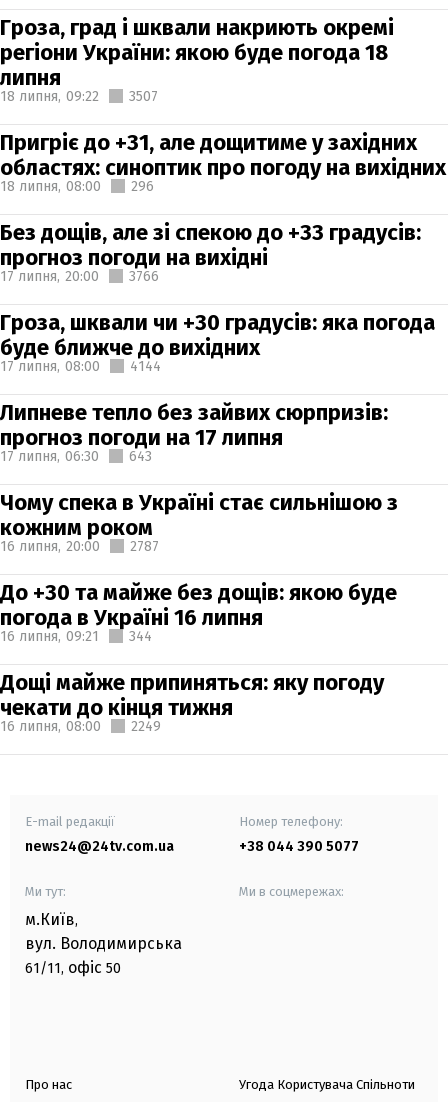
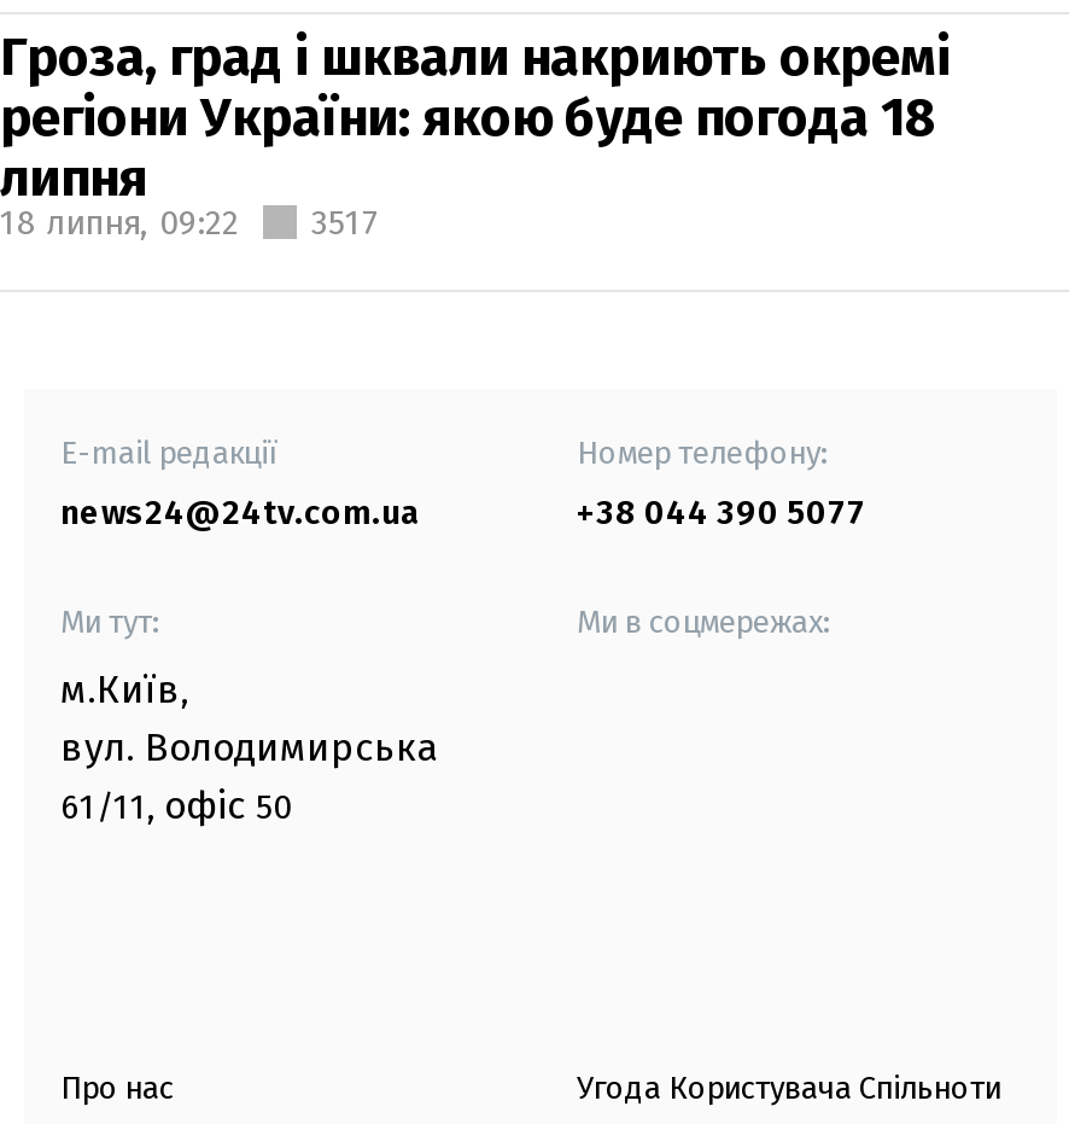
- 3507
- Пригріє до +31, але дощитиме у західних
- областях: синоптик про погоду на вихідних
- 18 липня, 08:00
- 296
- Без дощів, але зі спекою до +33 градусів:
- прогноз погоди на вихідні
- 17 липня, 20:00
- 3766
- Гроза, шквали чи +30 градусів: яка погода
- буде ближче до вихідних
- 17 липня, 08:00
- 4144
- Липневе тепло без зайвих сюрпризів:
- прогноз погоди на 17 липня
- 17 липня, 06:30
- 643
- Чому спека в Україні стає сильнішою з
- кожним роком
- 16 липня, 20:00
- 2787
- До +30 та майже без дощів: якою буде
- погода в Україні 16 липня
- 16 липня, 09:21
- 344
- Дощі майже припиняться: яку погоду
- чекати до кінця тижня
- 16 липня, 08:00
- 2249
+ 3517
